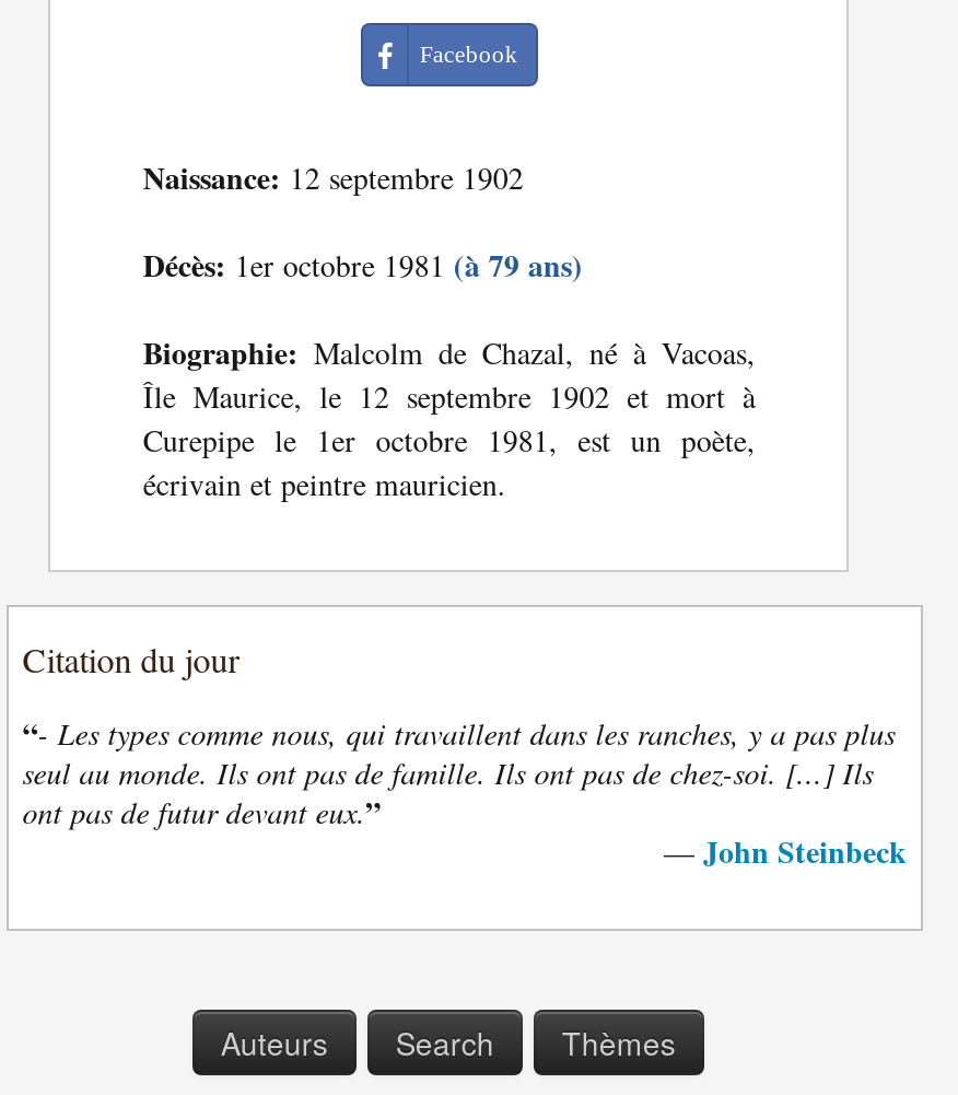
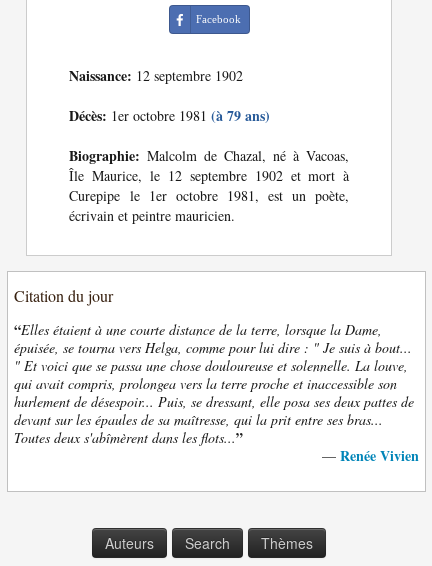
- “- Les types comme nous, qui travaillent dans les ranches, y a pas plus
- seul au monde. Ils ont pas de famille. Ils ont pas de chez-soi. [...] Ils
- ont pas de futur devant eux.”
- — John Steinbeck
+ “Elles étaient à une courte distance de la terre, lorsque la Dame,
+ épuisée, se tourna vers Helga, comme pour lui dire : " Je suis à bout...
+ " Et voici que se passa une chose douloureuse et solennelle. La louve,
+ qui avait compris, prolongea vers la terre proche et inaccessible son
+ hurlement de désespoir... Puis, se dressant, elle posa ses deux pattes de
+ devant sur les épaules de sa maîtresse, qui la prit entre ses bras...
+ Toutes deux s'abîmèrent dans les flots...”
+ — Renée Vivien
